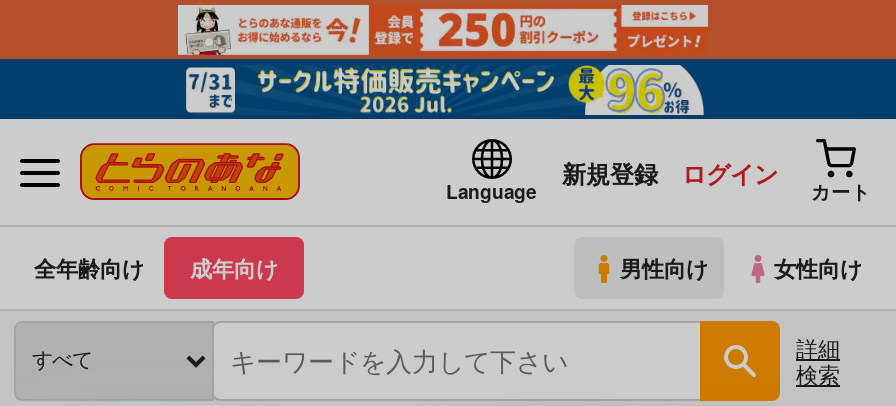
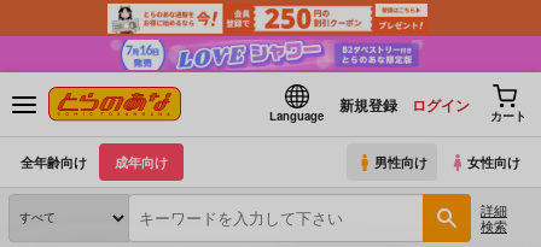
- [image]
+ [image]
